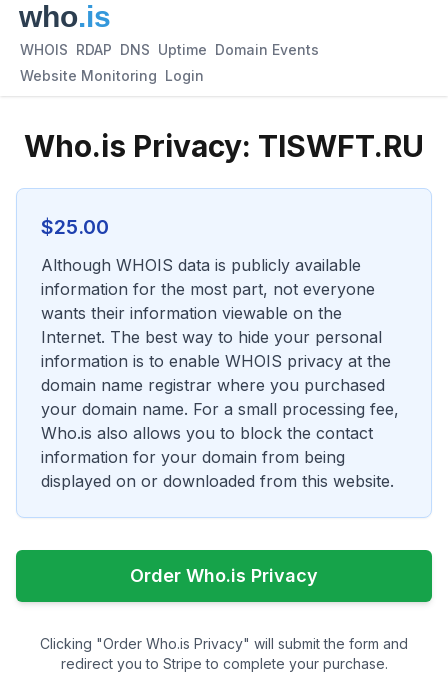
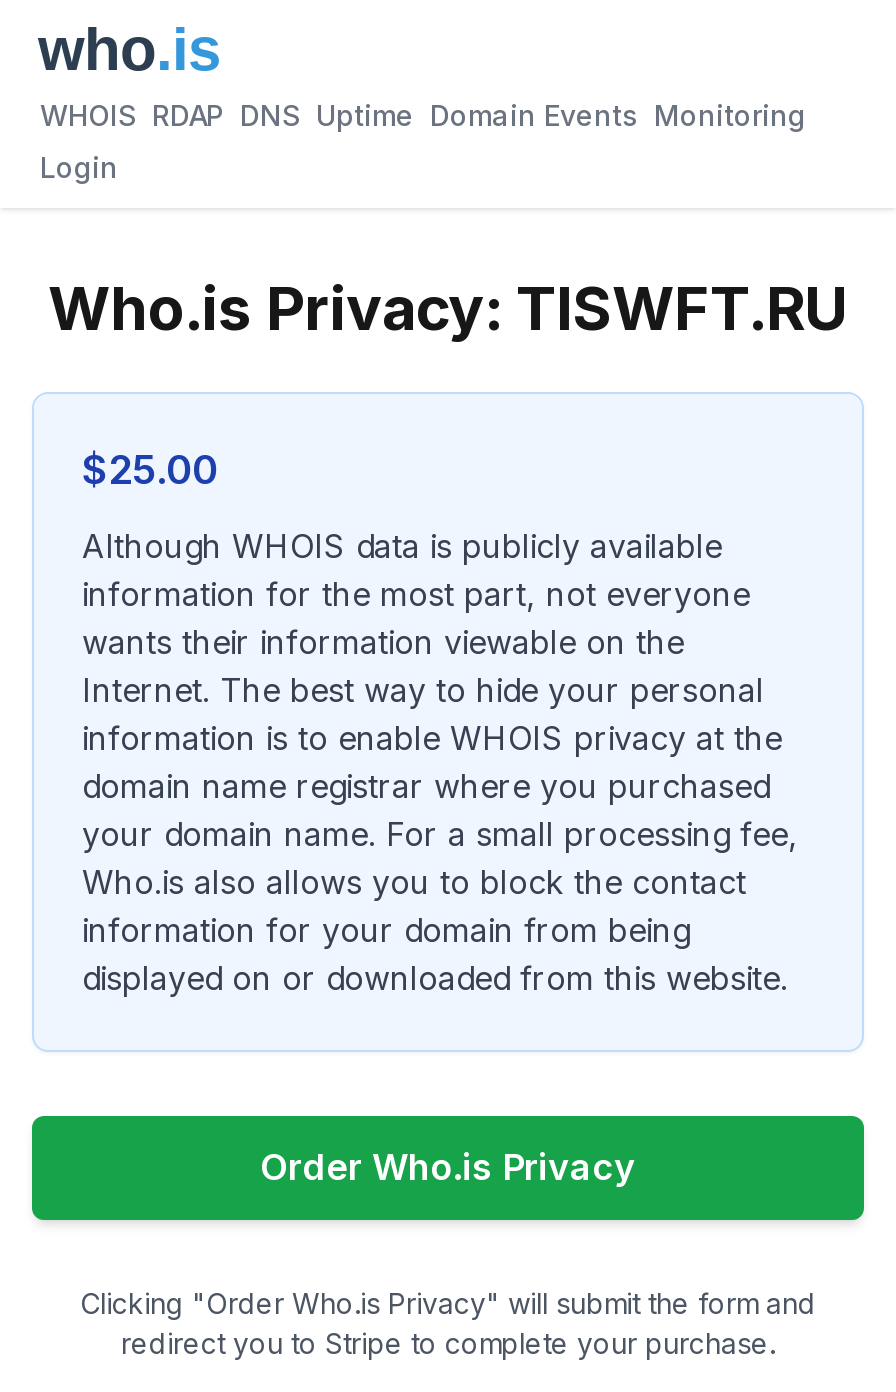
- WHOIS RDAP DNS Uptime Domain Events
+ WHOIS RDAP DNS Uptime Domain Events Monitoring

- Website Monitoring Login
+ Login
